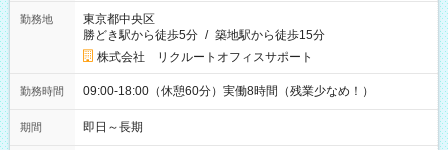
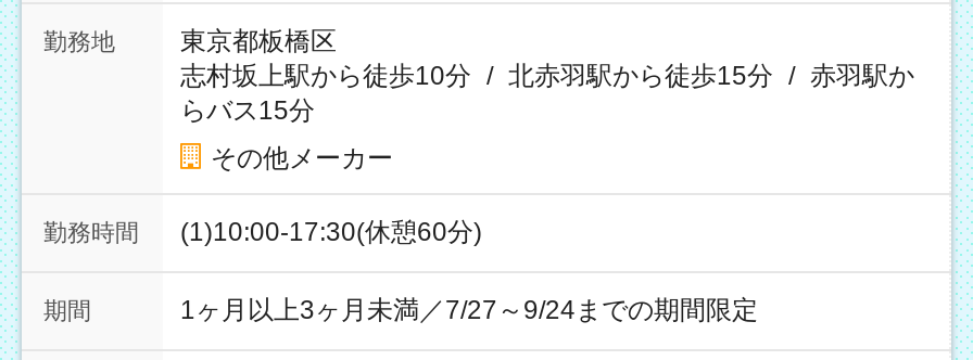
- 東京都中央区
- 勝どき駅から徒歩5分 / 築地駅から徒歩15分
+ 東京都板橋区
+ 志村坂上駅から徒歩10分 / 北赤羽駅から徒歩15分 / 赤羽駅か
+ らバス15分

- 株式会社 リクルートオフィスサポート
+ その他メーカー

- 09:00-18:00（休憩60分）実働8時間（残業少なめ！）
+ (1)10:00-17:30(休憩60分)

- 即日～長期
+ 1ヶ月以上3ヶ月未満／7/27～9/24までの期間限定
